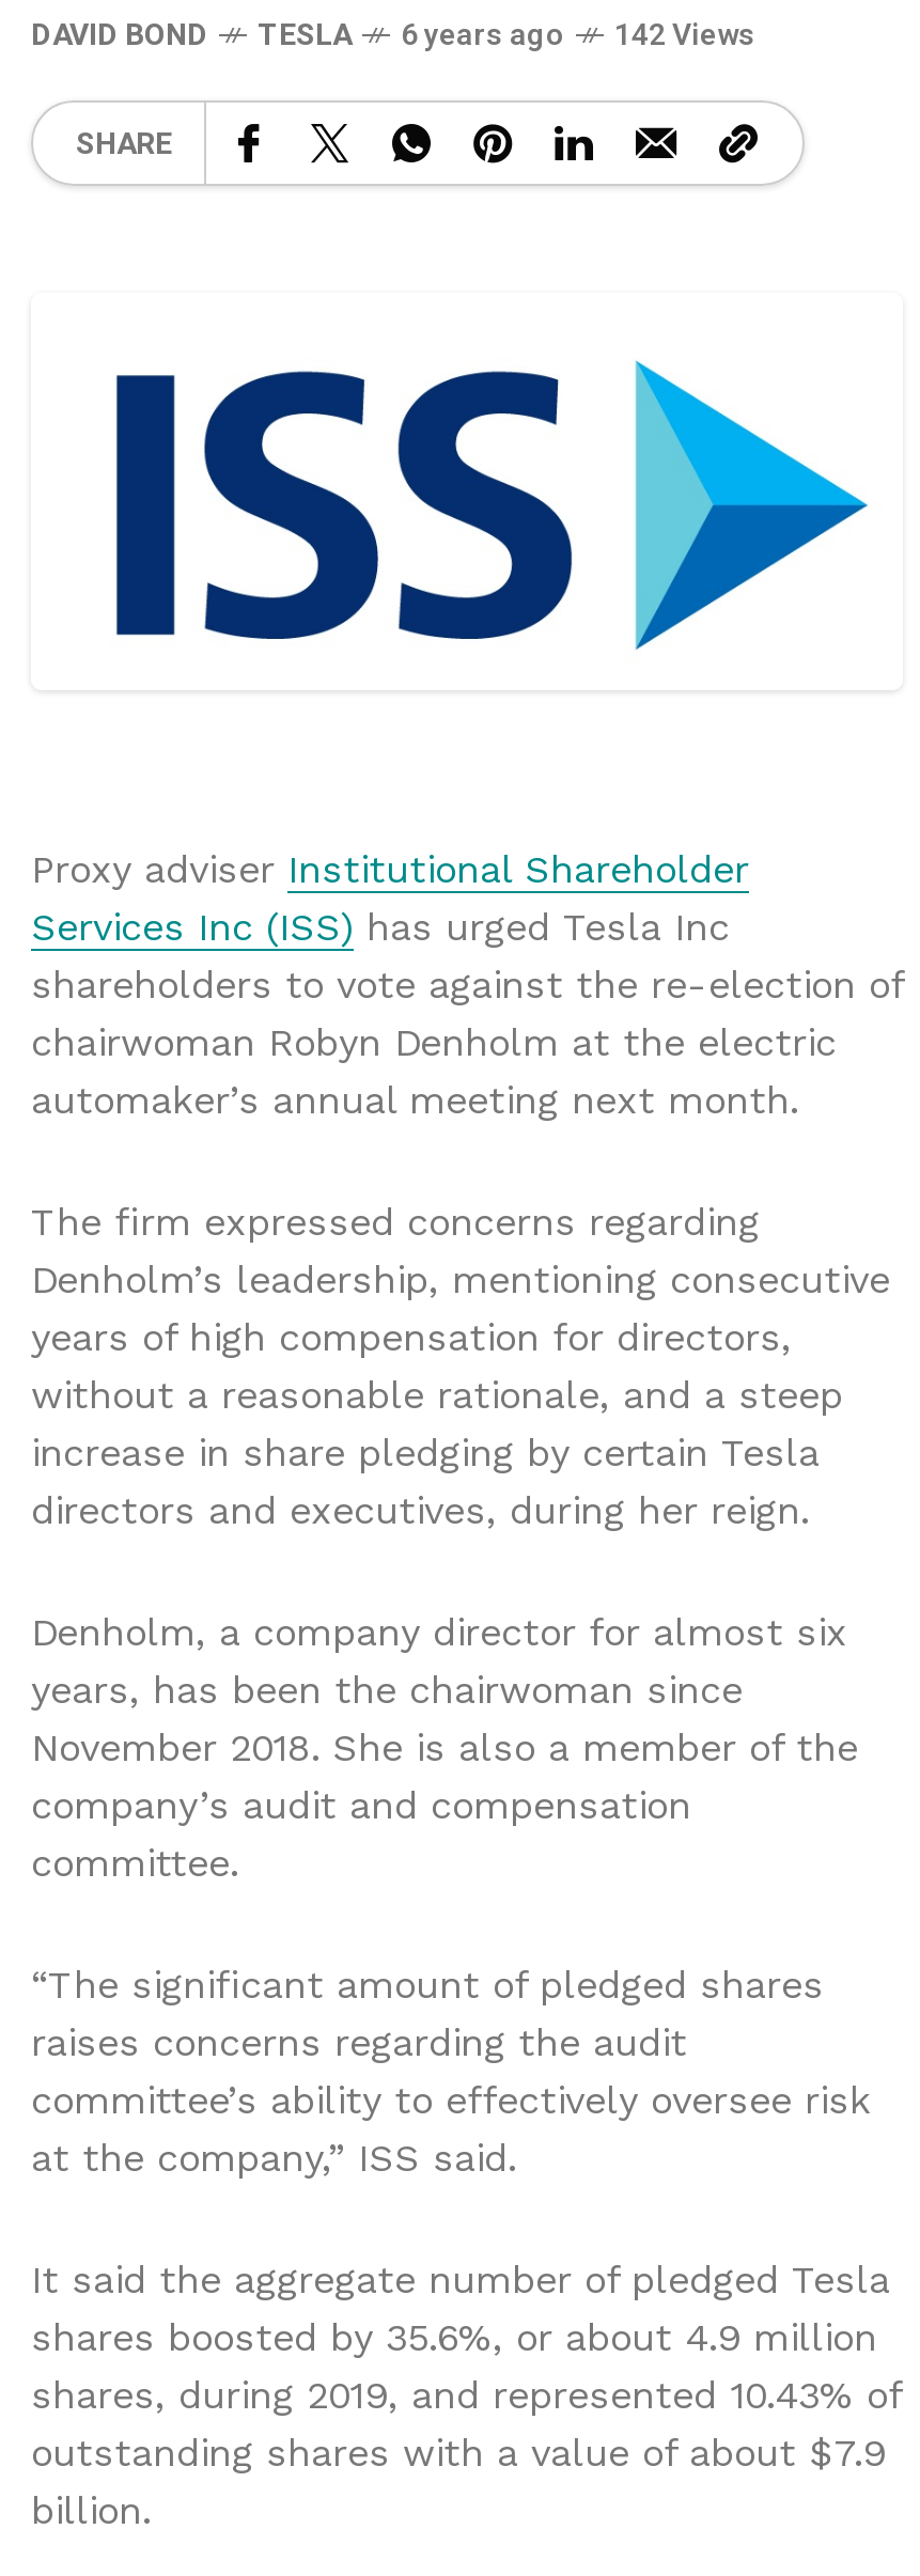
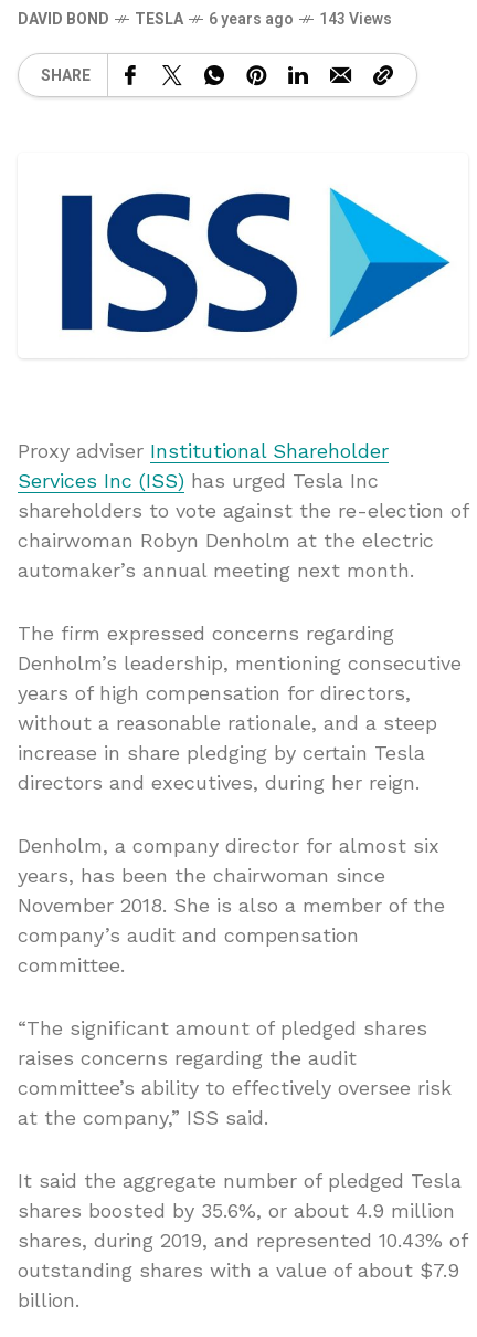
- DAVID BOND TESLA 6 years ago 142 Views
+ DAVID BOND TESLA 6 years ago 143 Views
